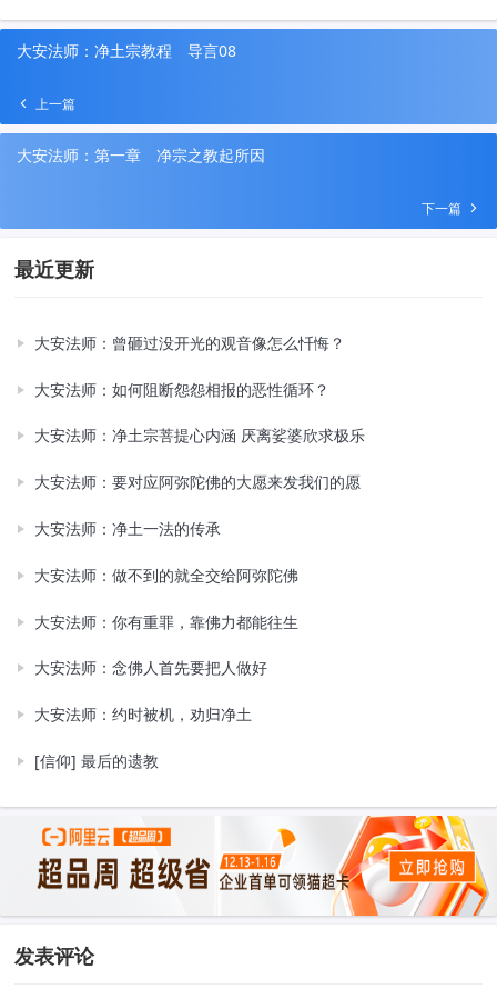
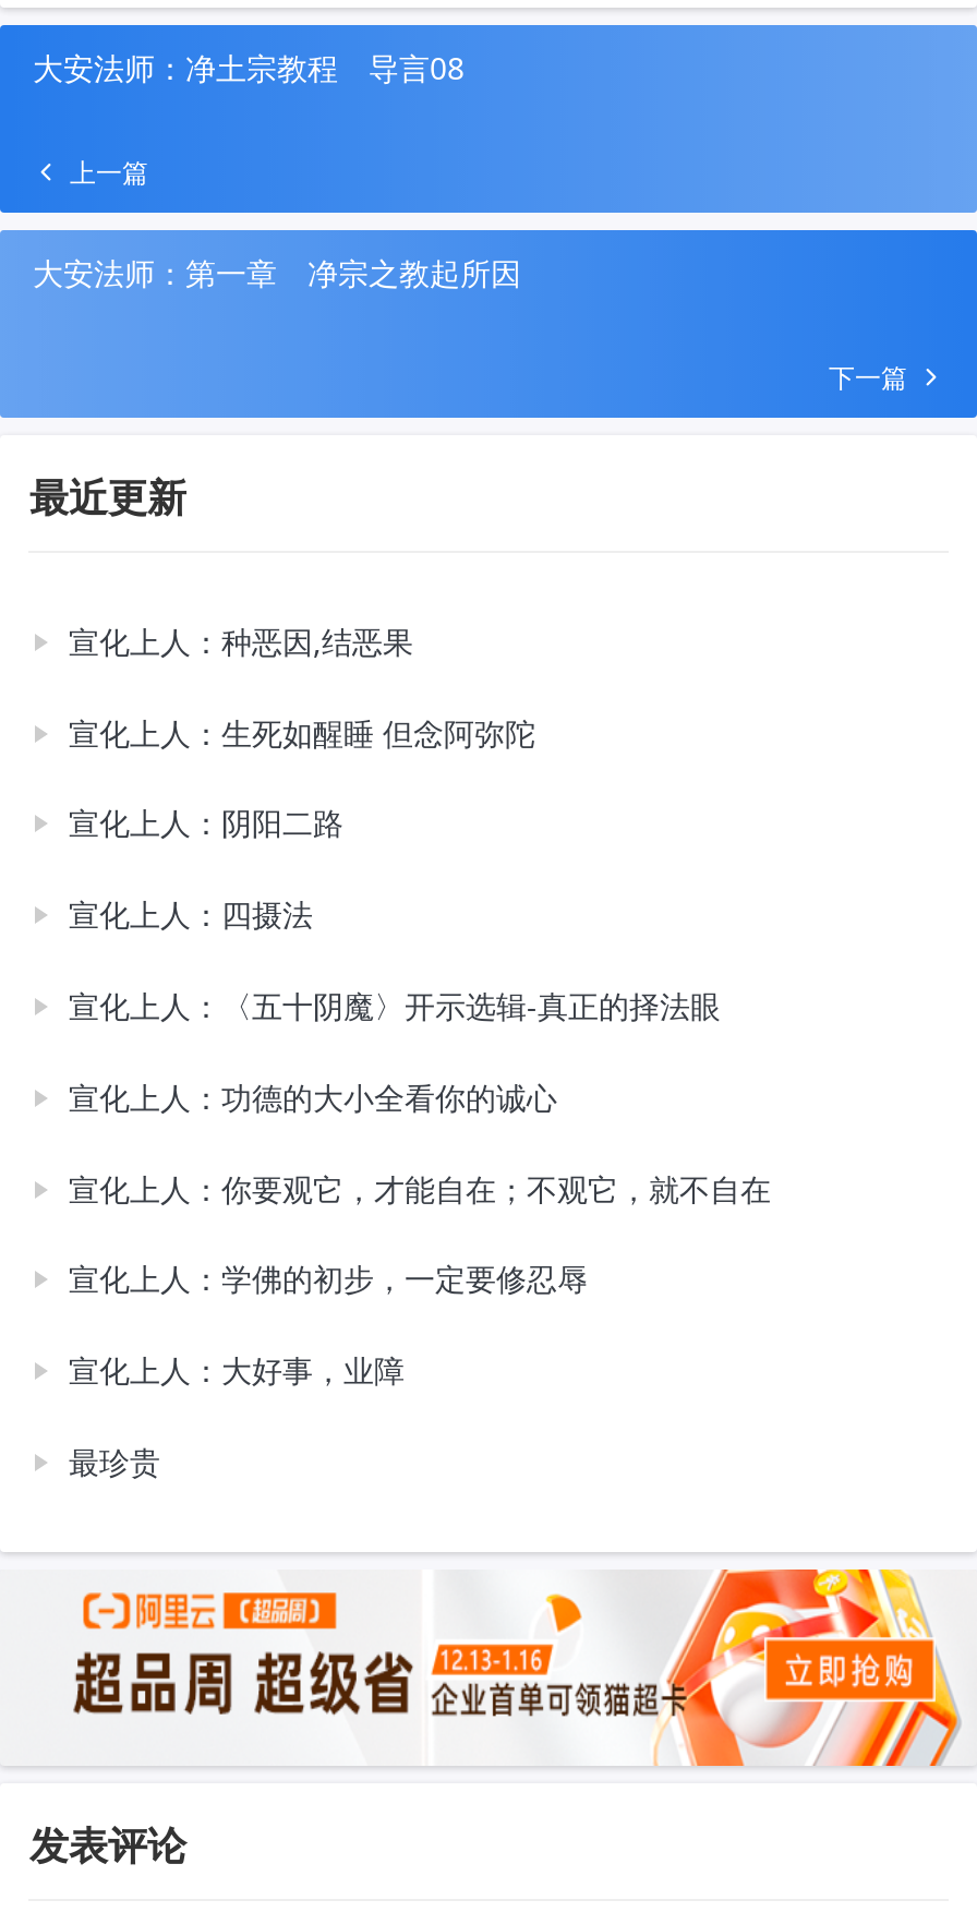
- 大安法师：曾砸过没开光的观音像怎么忏悔？
+ 宣化上人：种恶因,结恶果

- 大安法师：如何阻断怨怨相报的恶性循环？
+ 宣化上人：生死如醒睡 但念阿弥陀

- 大安法师：净土宗菩提心内涵 厌离娑婆欣求极乐
+ 宣化上人：阴阳二路

- 大安法师：要对应阿弥陀佛的大愿来发我们的愿
+ 宣化上人：四摄法

- 大安法师：净土一法的传承
+ 宣化上人：〈五十阴魔〉开示选辑-真正的择法眼

- 大安法师：做不到的就全交给阿弥陀佛
+ 宣化上人：功德的大小全看你的诚心

- 大安法师：你有重罪，靠佛力都能往生
+ 宣化上人：你要观它，才能自在；不观它，就不自在

- 大安法师：念佛人首先要把人做好
+ 宣化上人：学佛的初步，一定要修忍辱

- 大安法师：约时被机，劝归净土
+ 宣化上人：大好事，业障

- [信仰] 最后的遗教
+ 最珍贵
